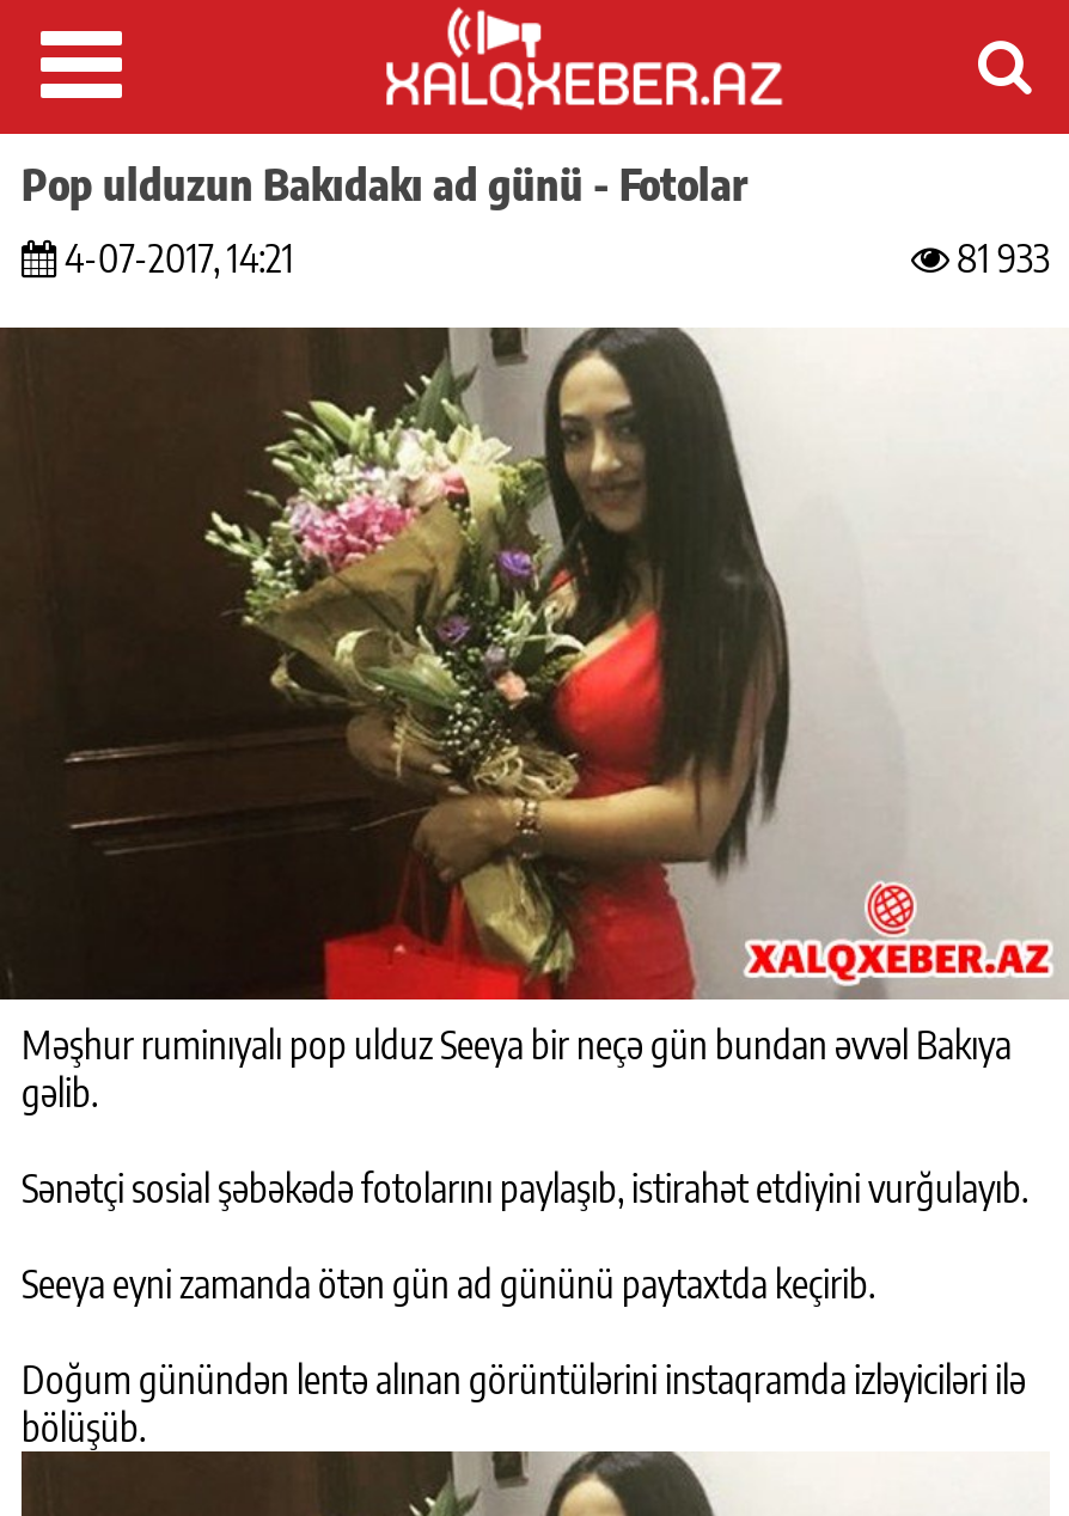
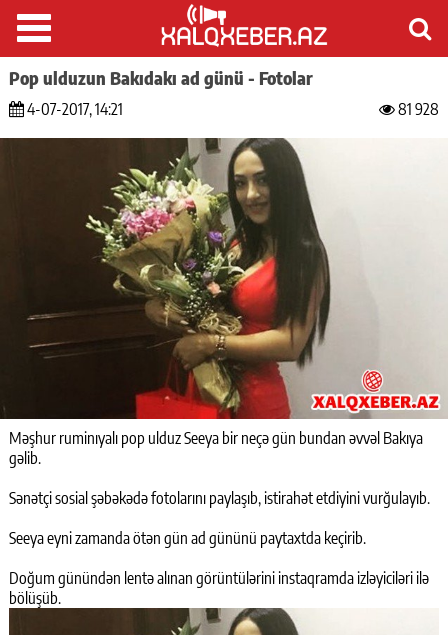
- 81 933
+ 81 928
